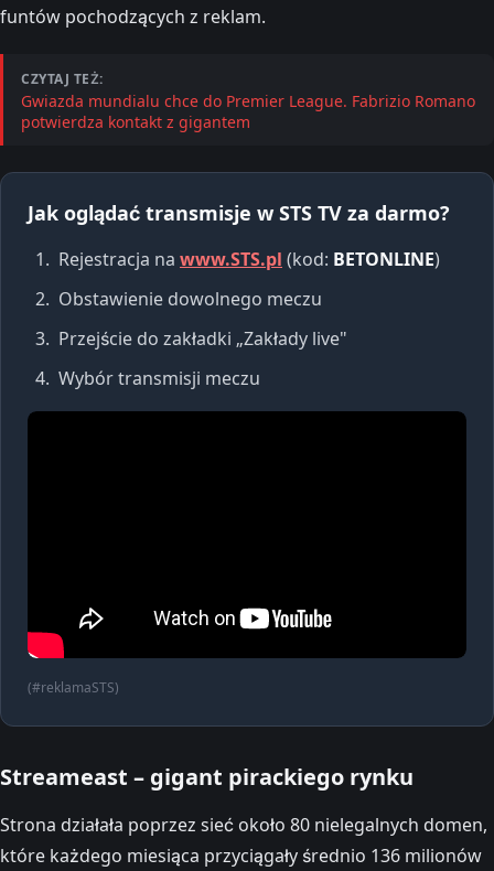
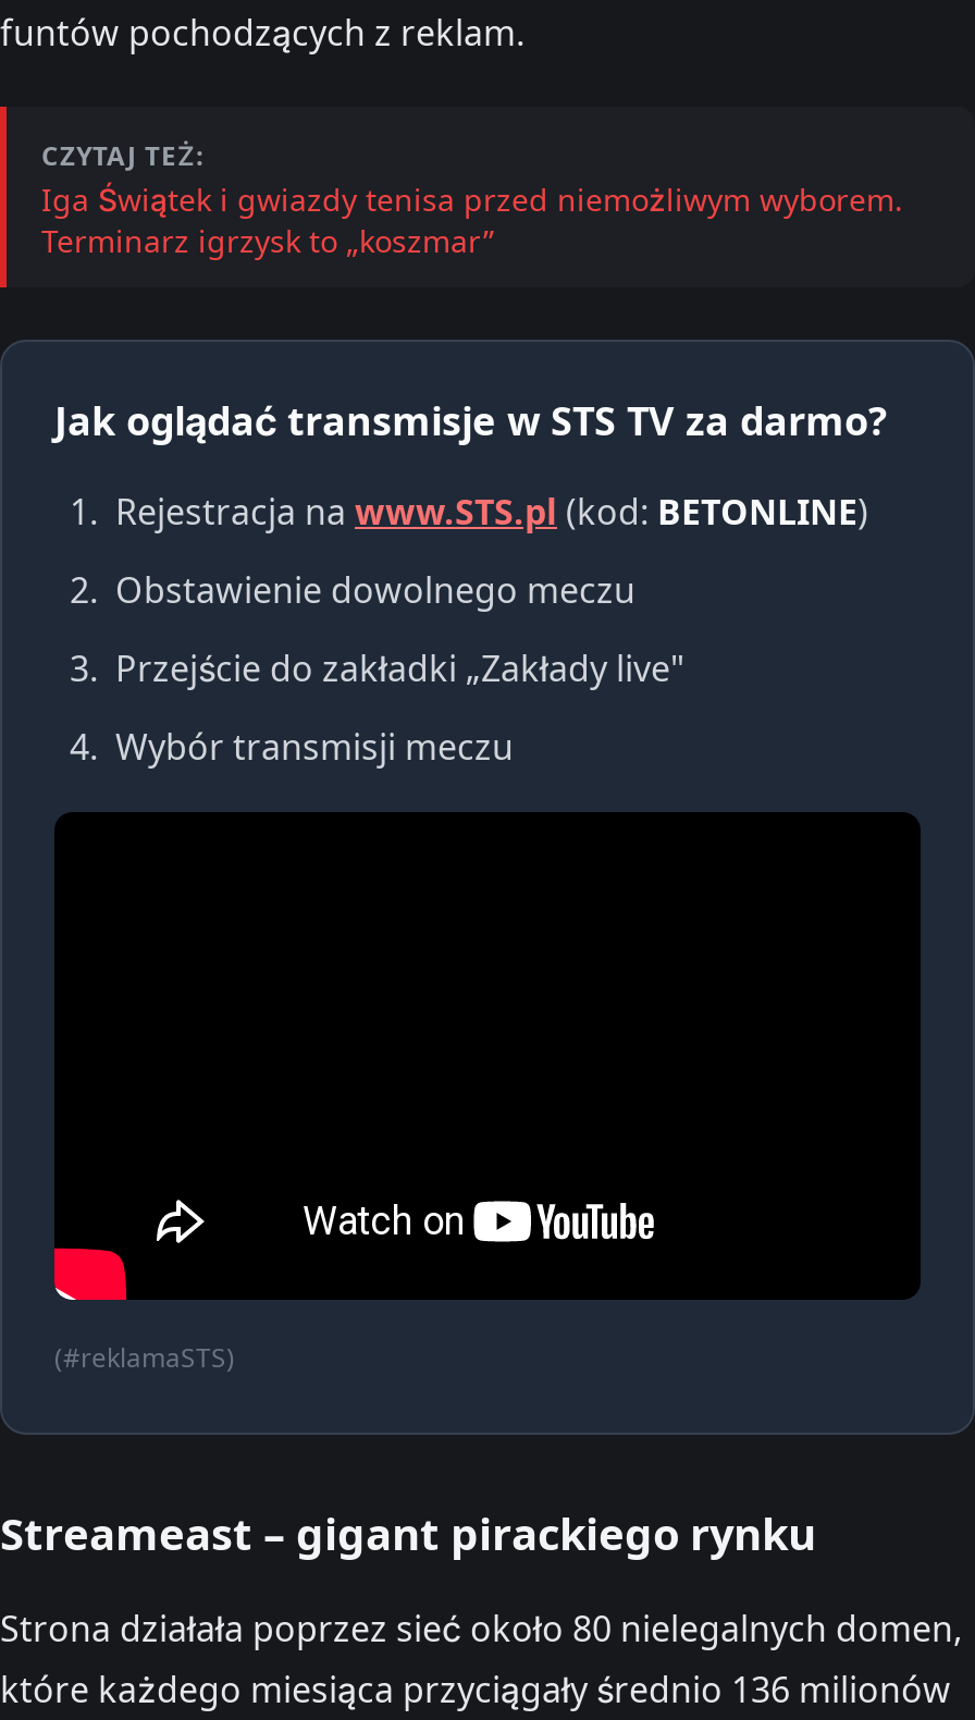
- Gwiazda mundialu chce do Premier League. Fabrizio Romano
- potwierdza kontakt z gigantem
+ Iga Świątek i gwiazdy tenisa przed niemożliwym wyborem.
+ Terminarz igrzysk to „koszmar”
